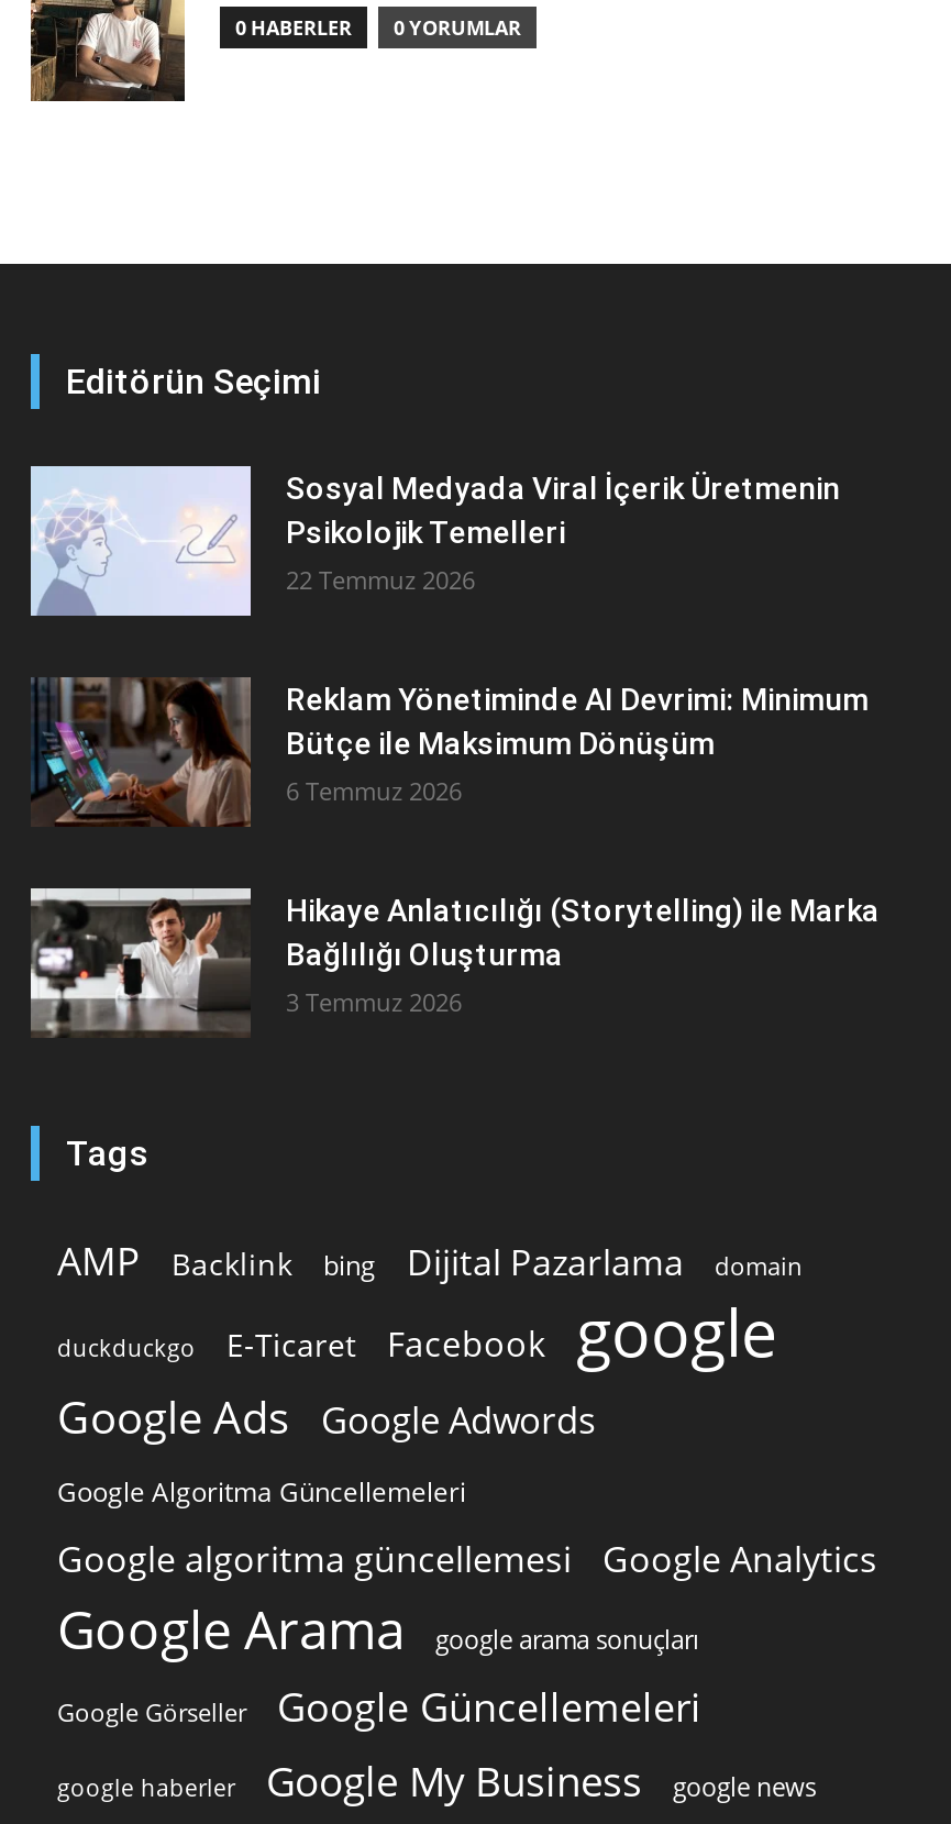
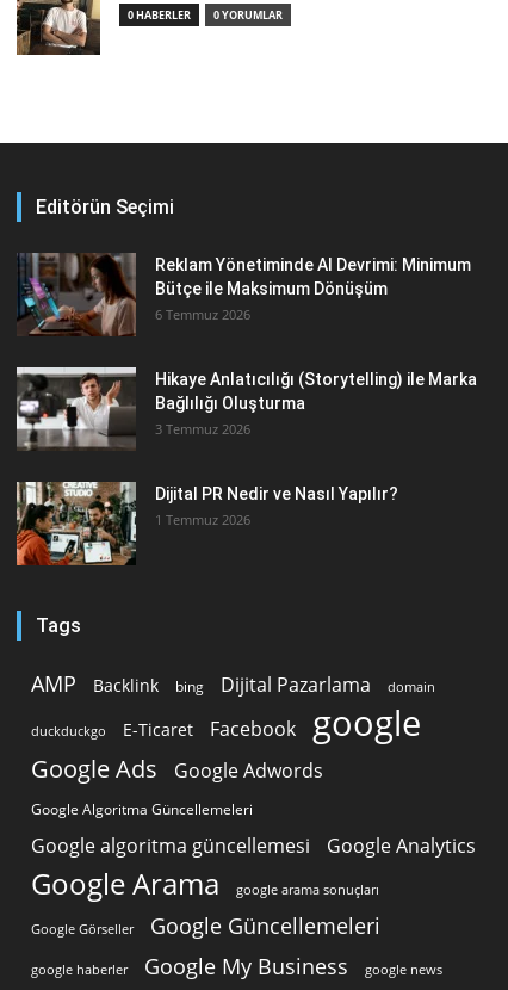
- [image]
- Sosyal Medyada Viral İçerik Üretmenin
- Psikolojik Temelleri
- 22 Temmuz 2026

moved up: [image] | Reklam Yönetiminde AI Devrimi: Minimum | Bütçe ile Maksimum Dönüşüm | 6 Temmuz 2026 | Hikaye Anlatıcılığı (Storytelling) ile Marka | Bağlılığı Oluşturma | 3 Temmuz 2026

+ [image]
+ Dijital PR Nedir ve Nasıl Yapılır?
+ 1 Temmuz 2026
